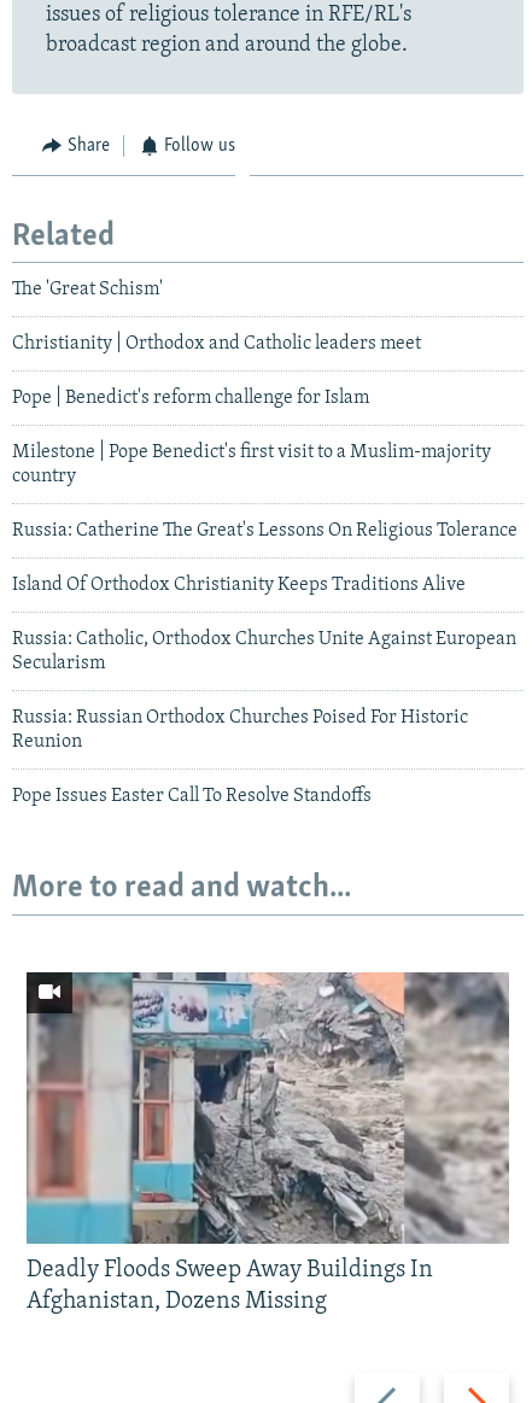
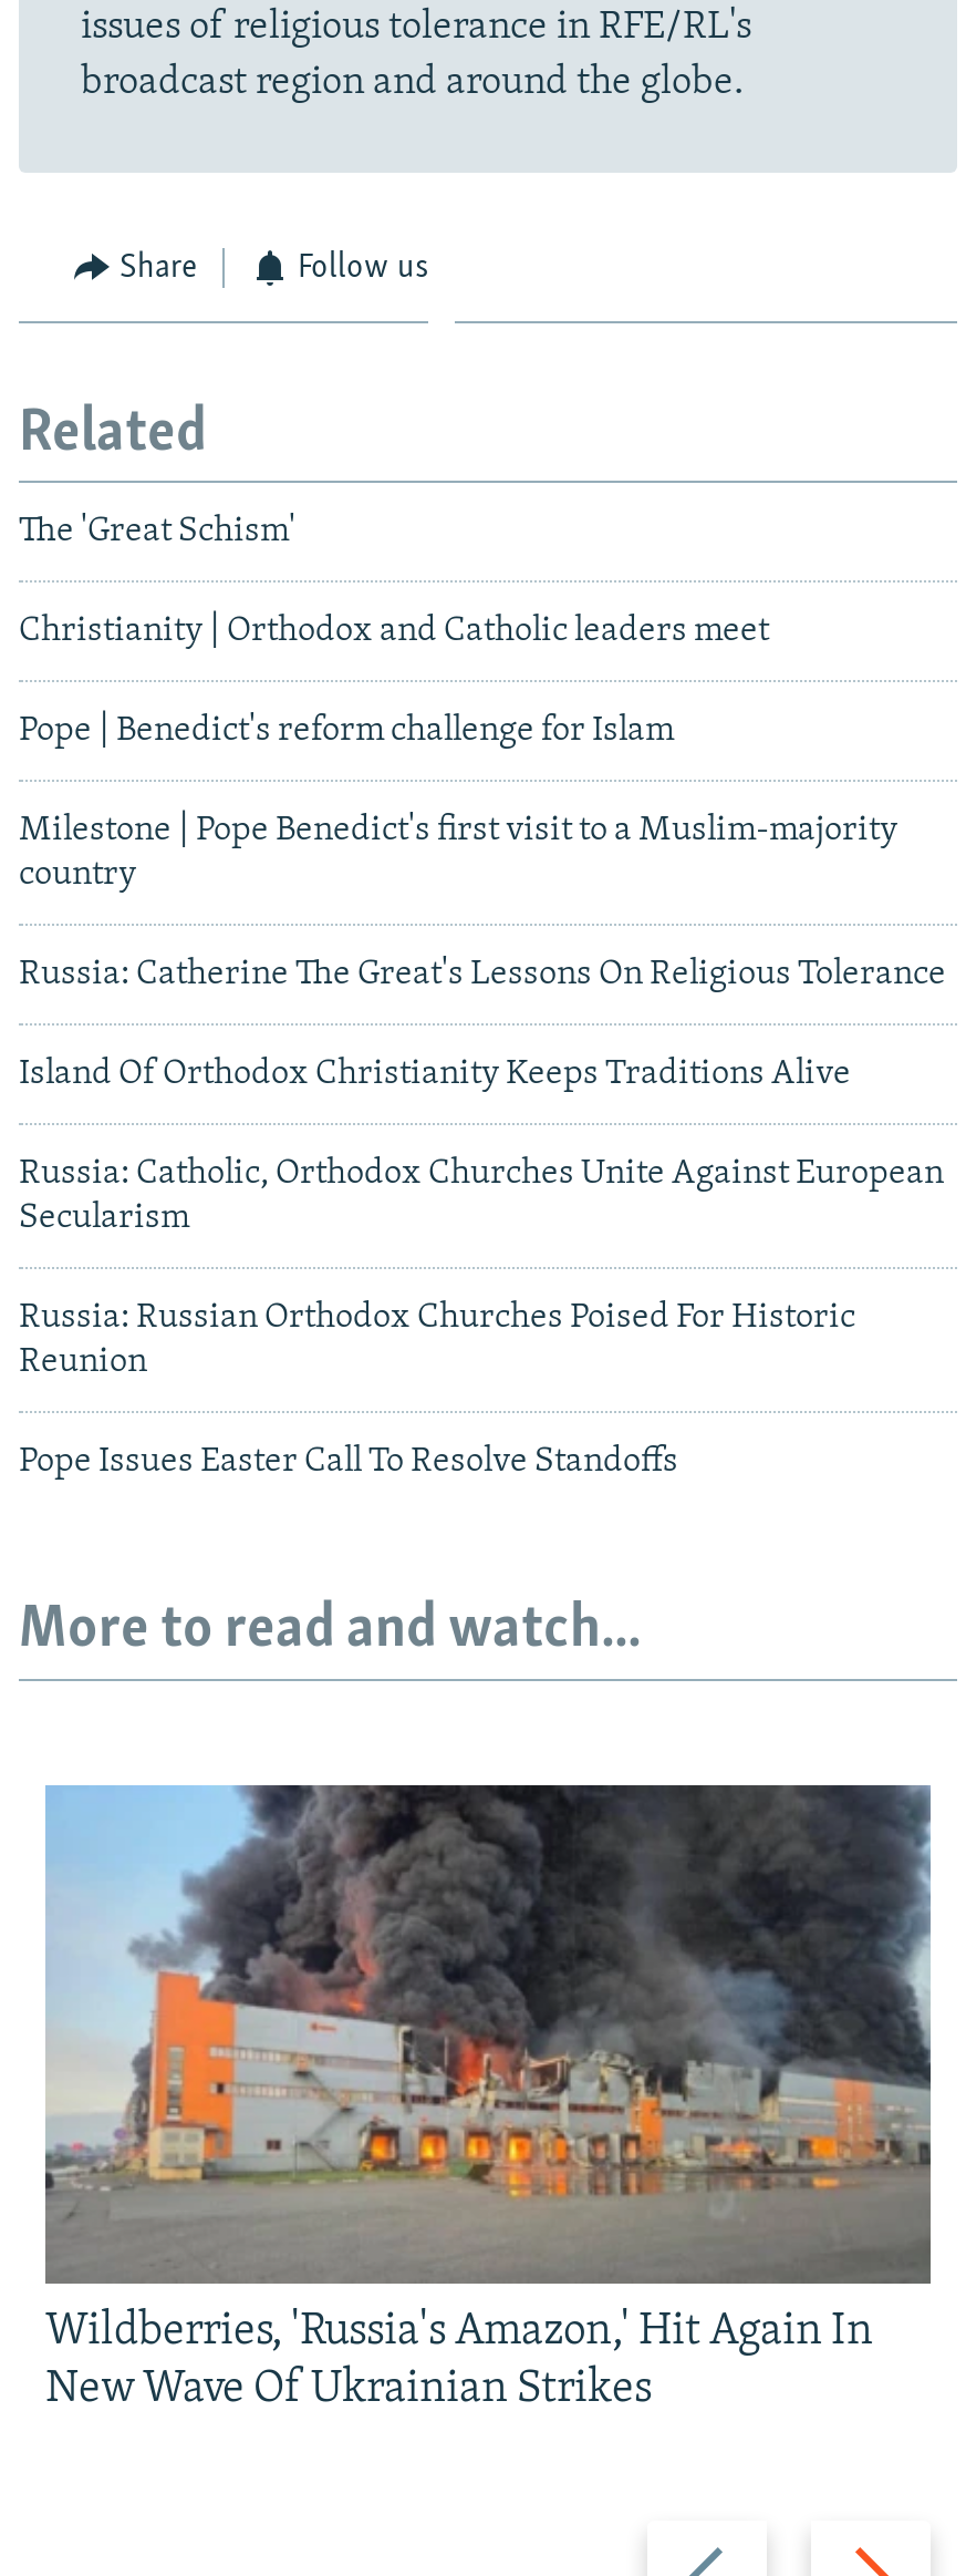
- [image]
- Deadly Floods Sweep Away Buildings In
- Afghanistan, Dozens Missing
+ [image]
+ Wildberries, 'Russia's Amazon,' Hit Again In
+ New Wave Of Ukrainian Strikes
